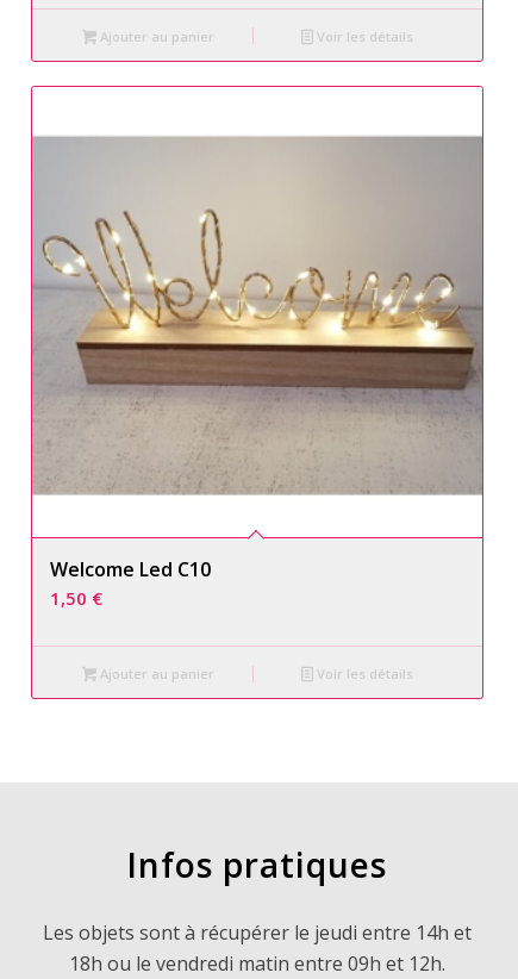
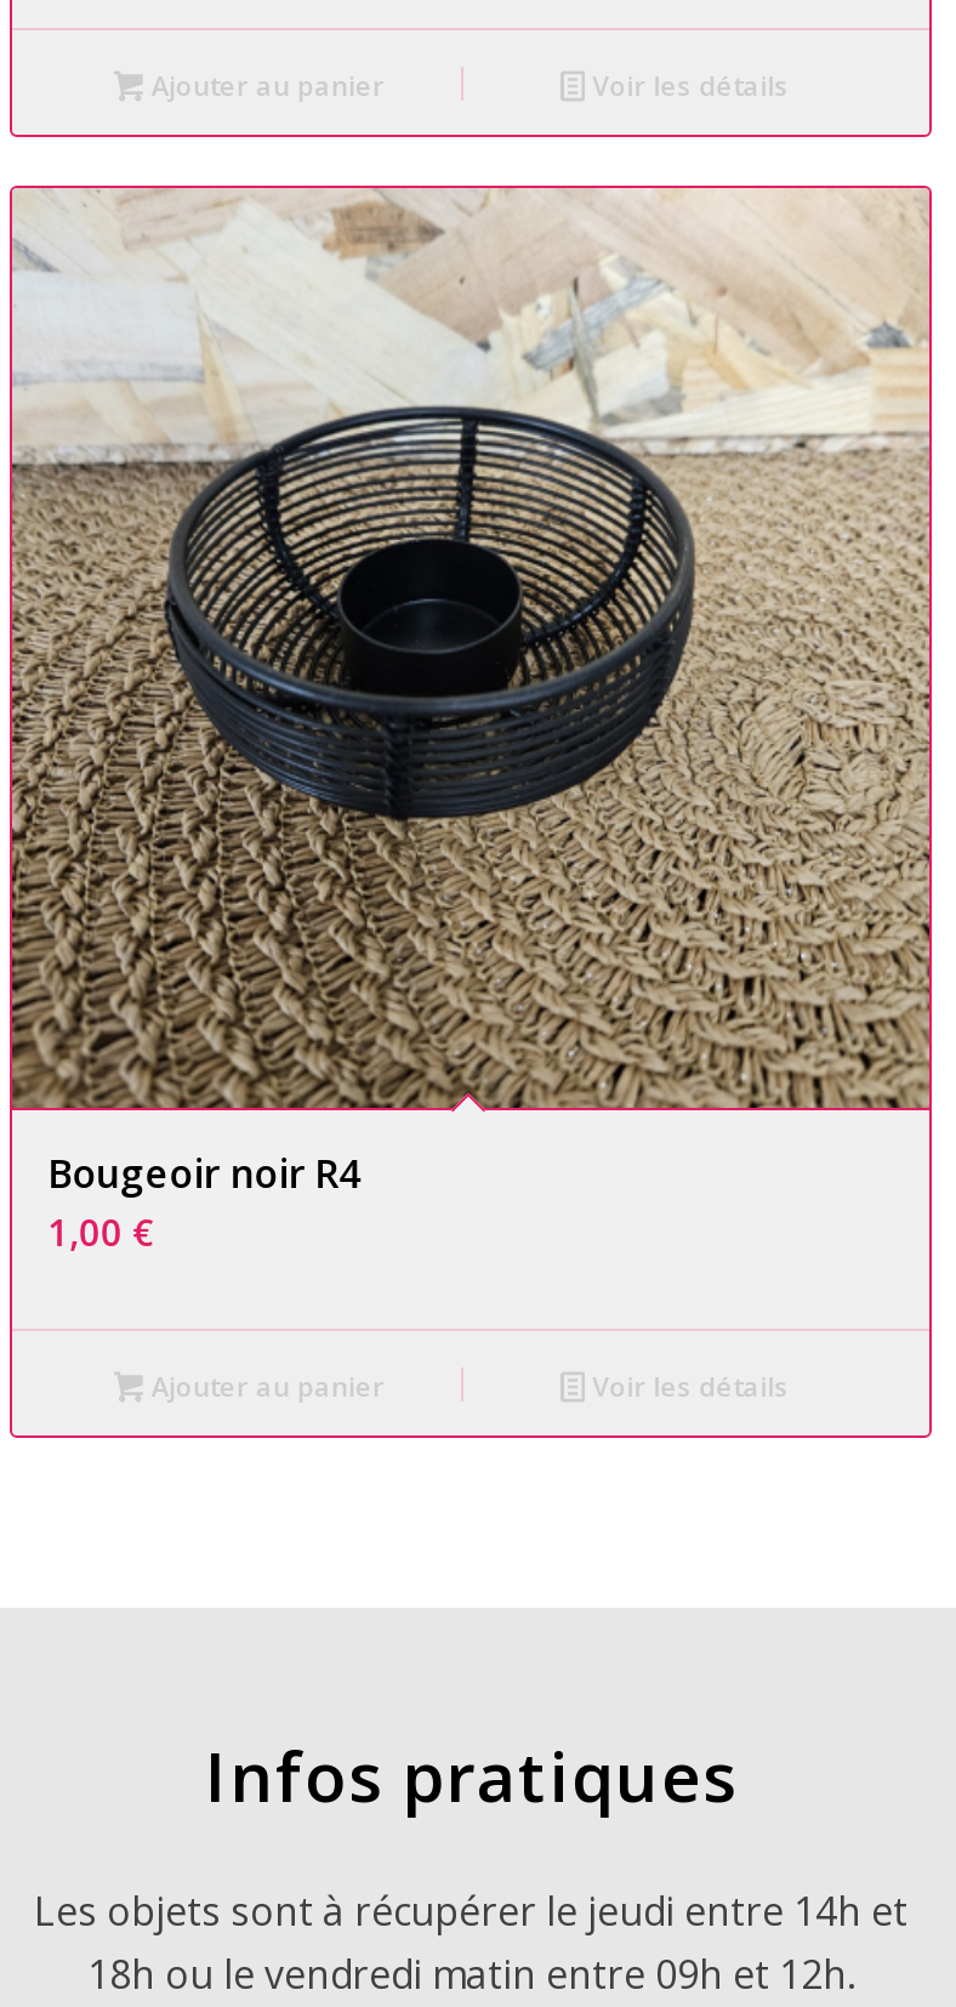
- [image]
- Welcome Led C10
- 1,50 €
+ [image]
+ Bougeoir noir R4
+ 1,00 €
